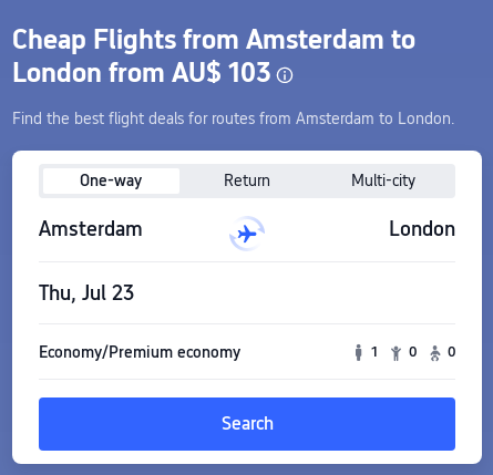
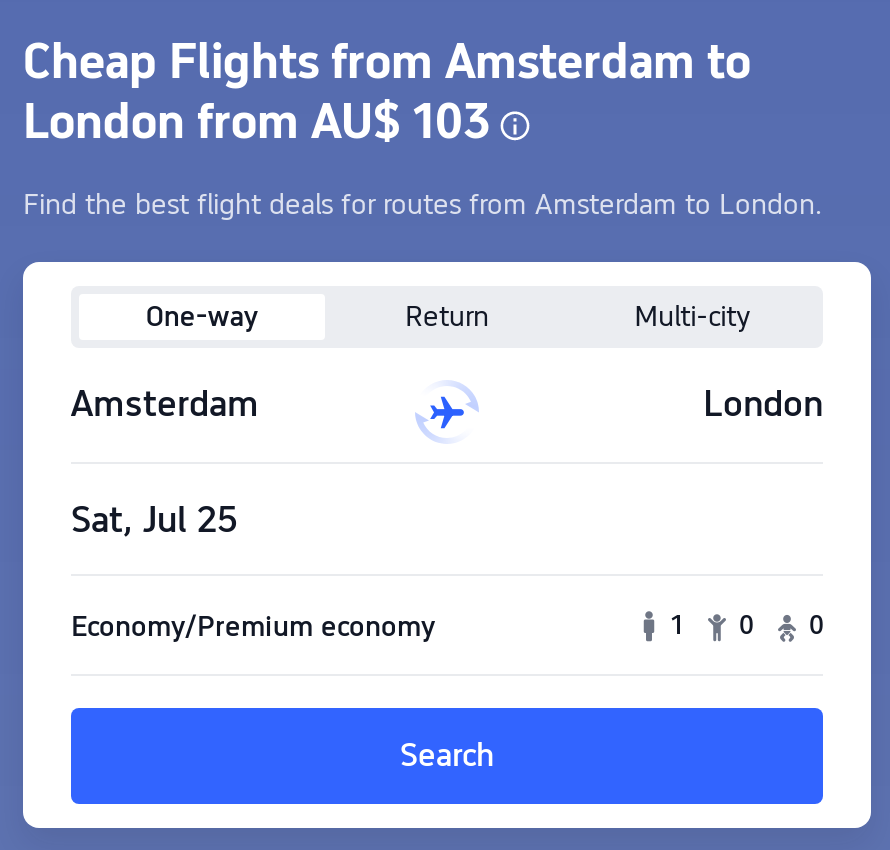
- Thu, Jul 23
+ Sat, Jul 25
